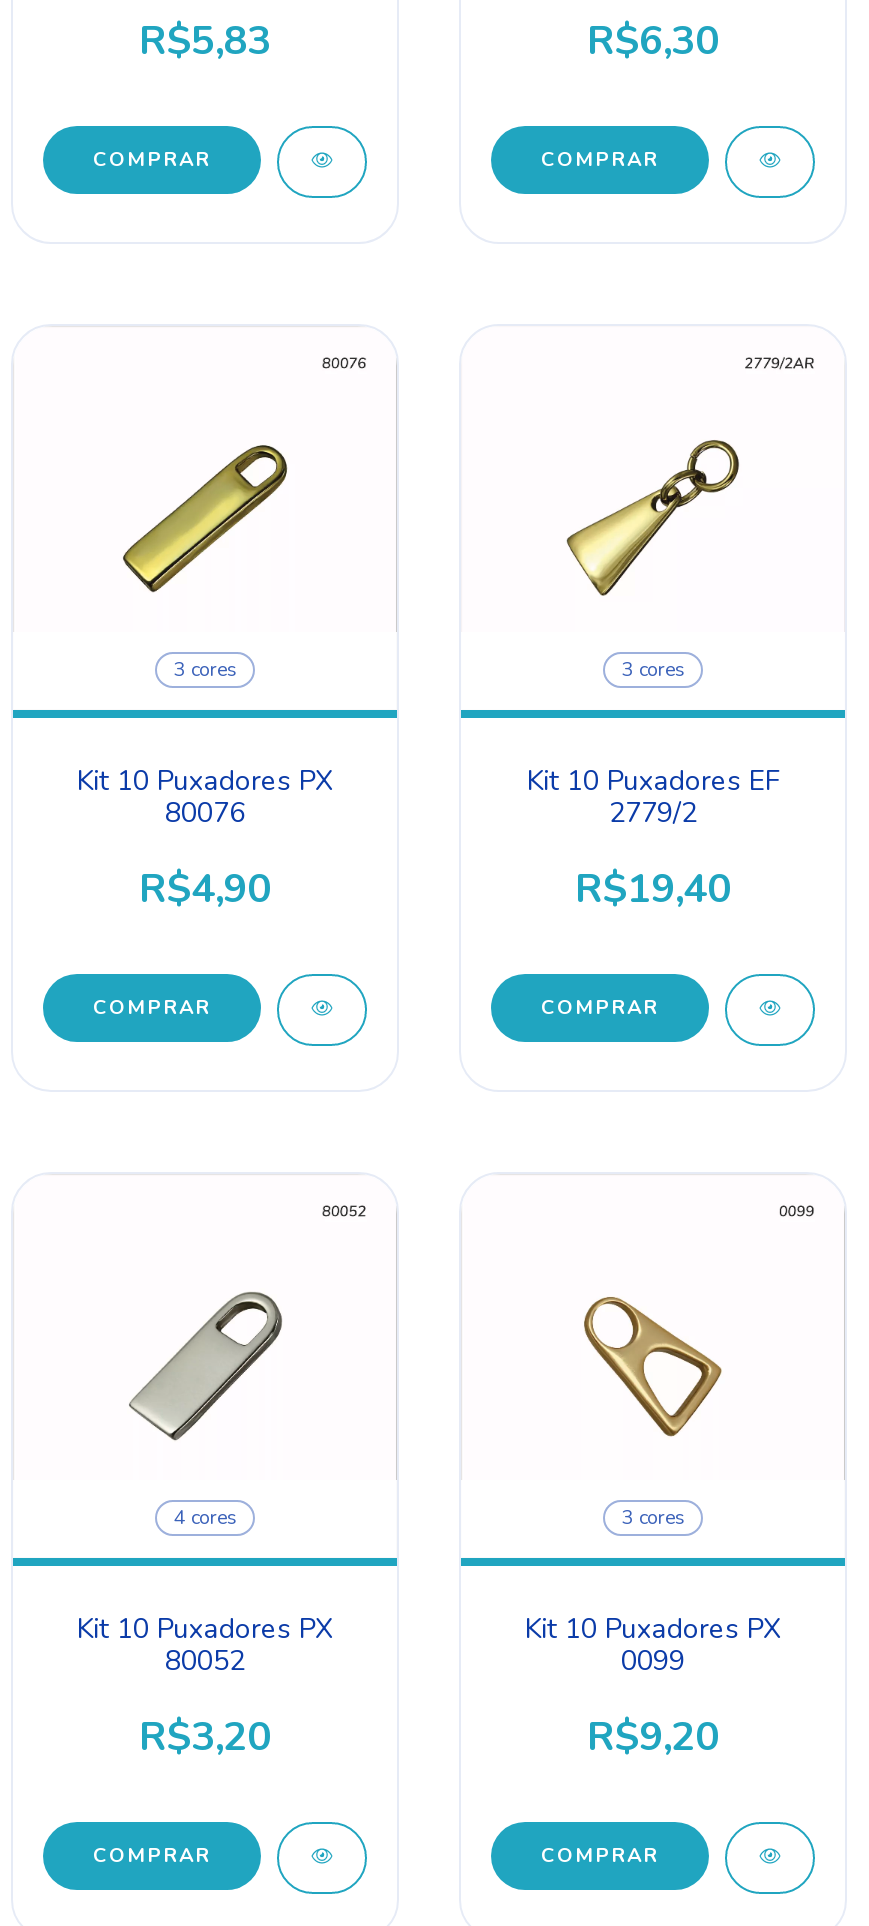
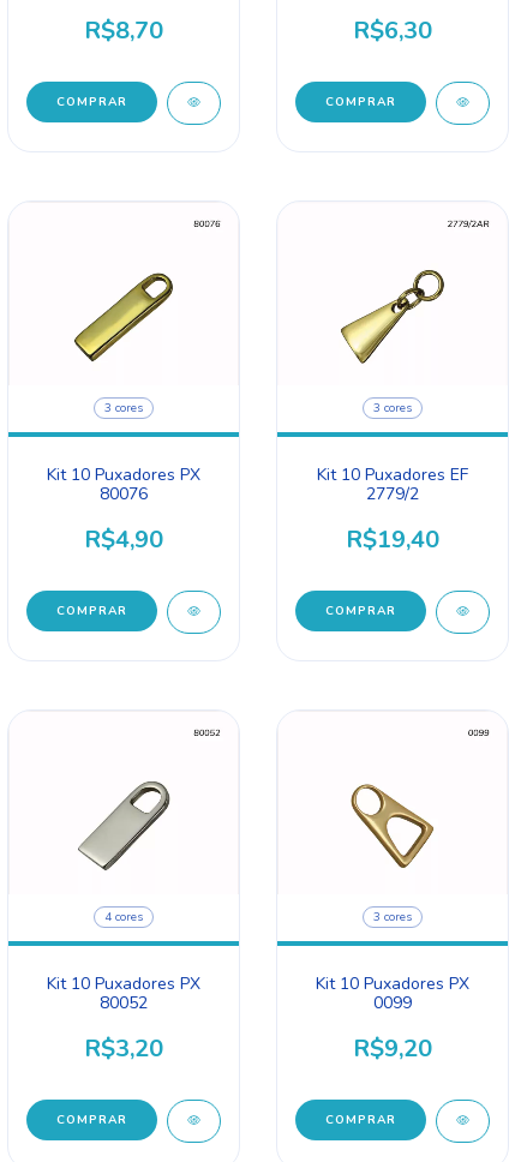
- R$5,83
+ R$8,70
